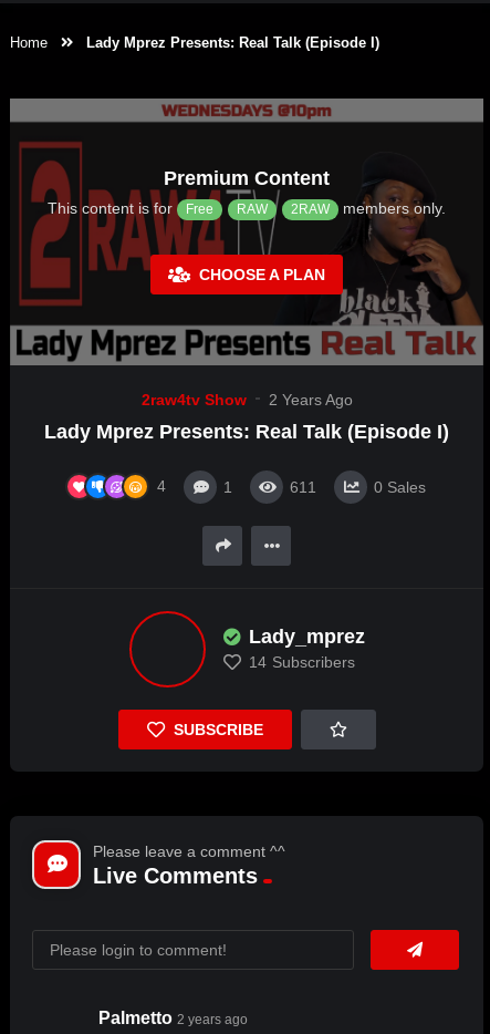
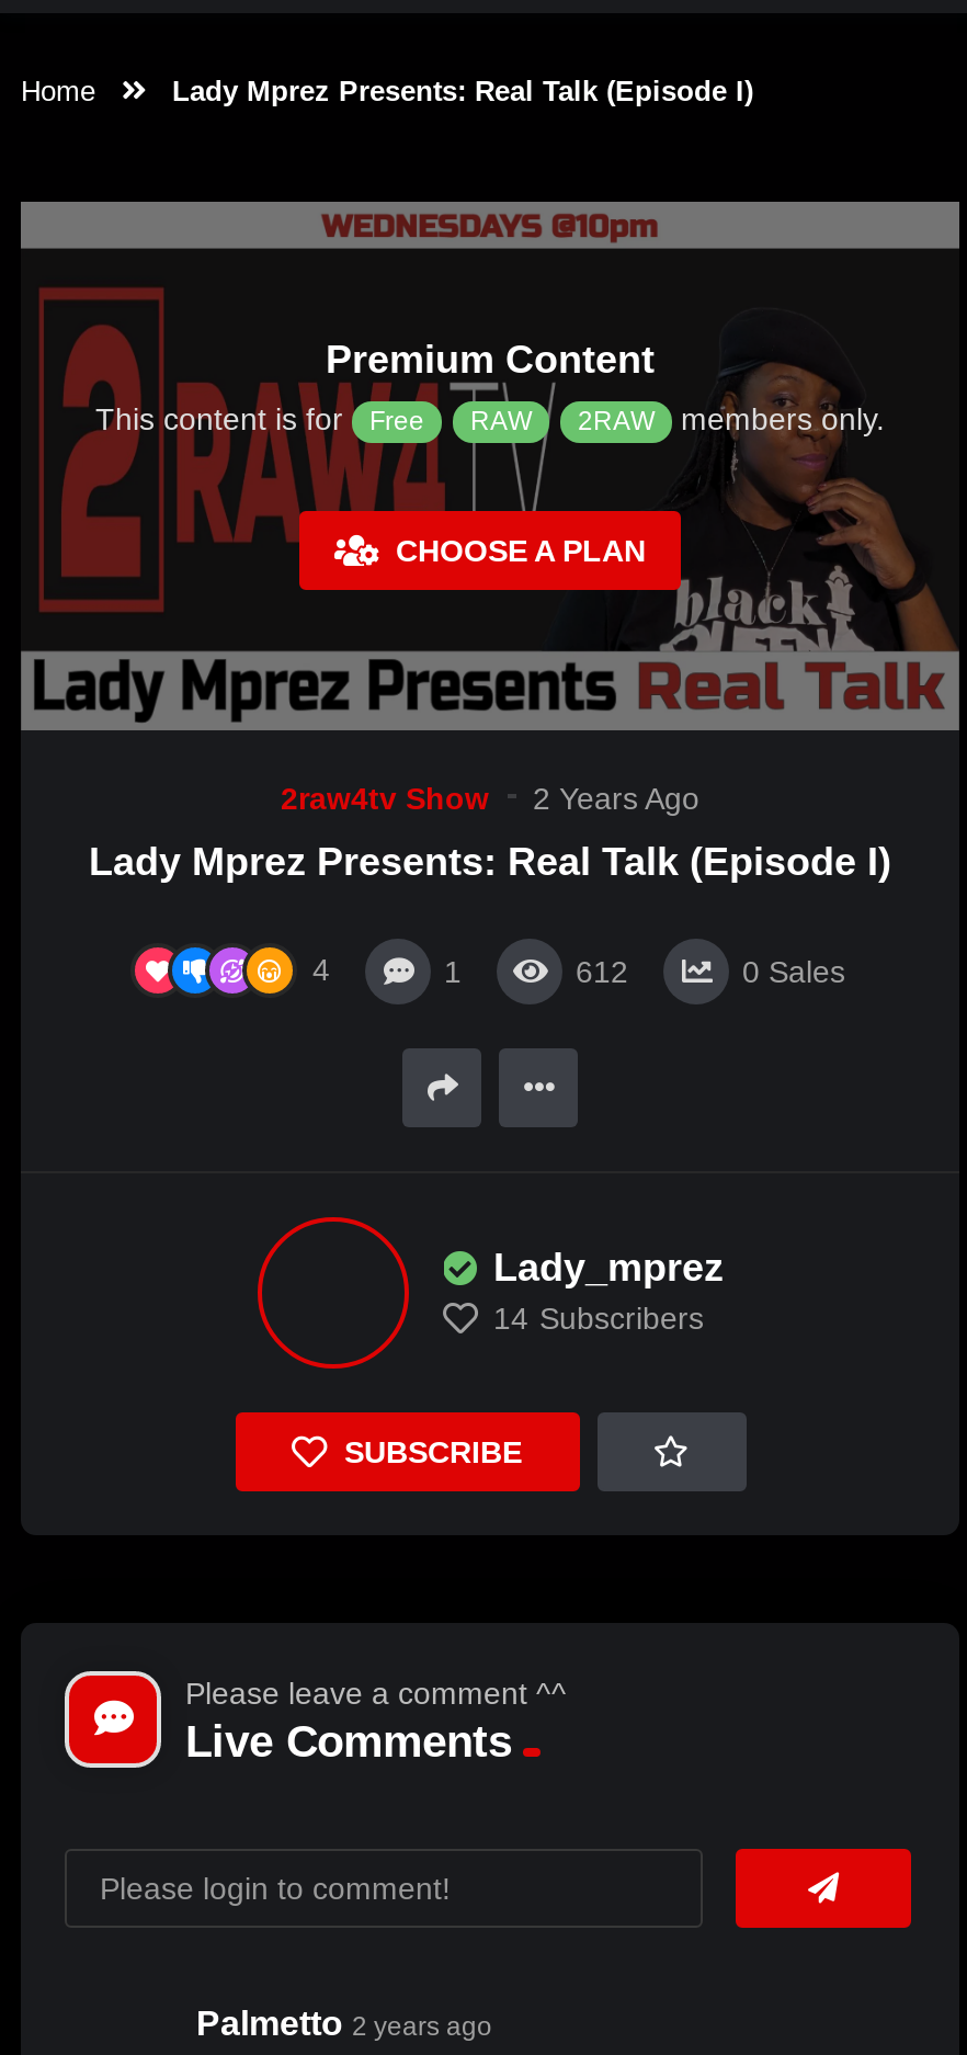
- 611
+ 612
